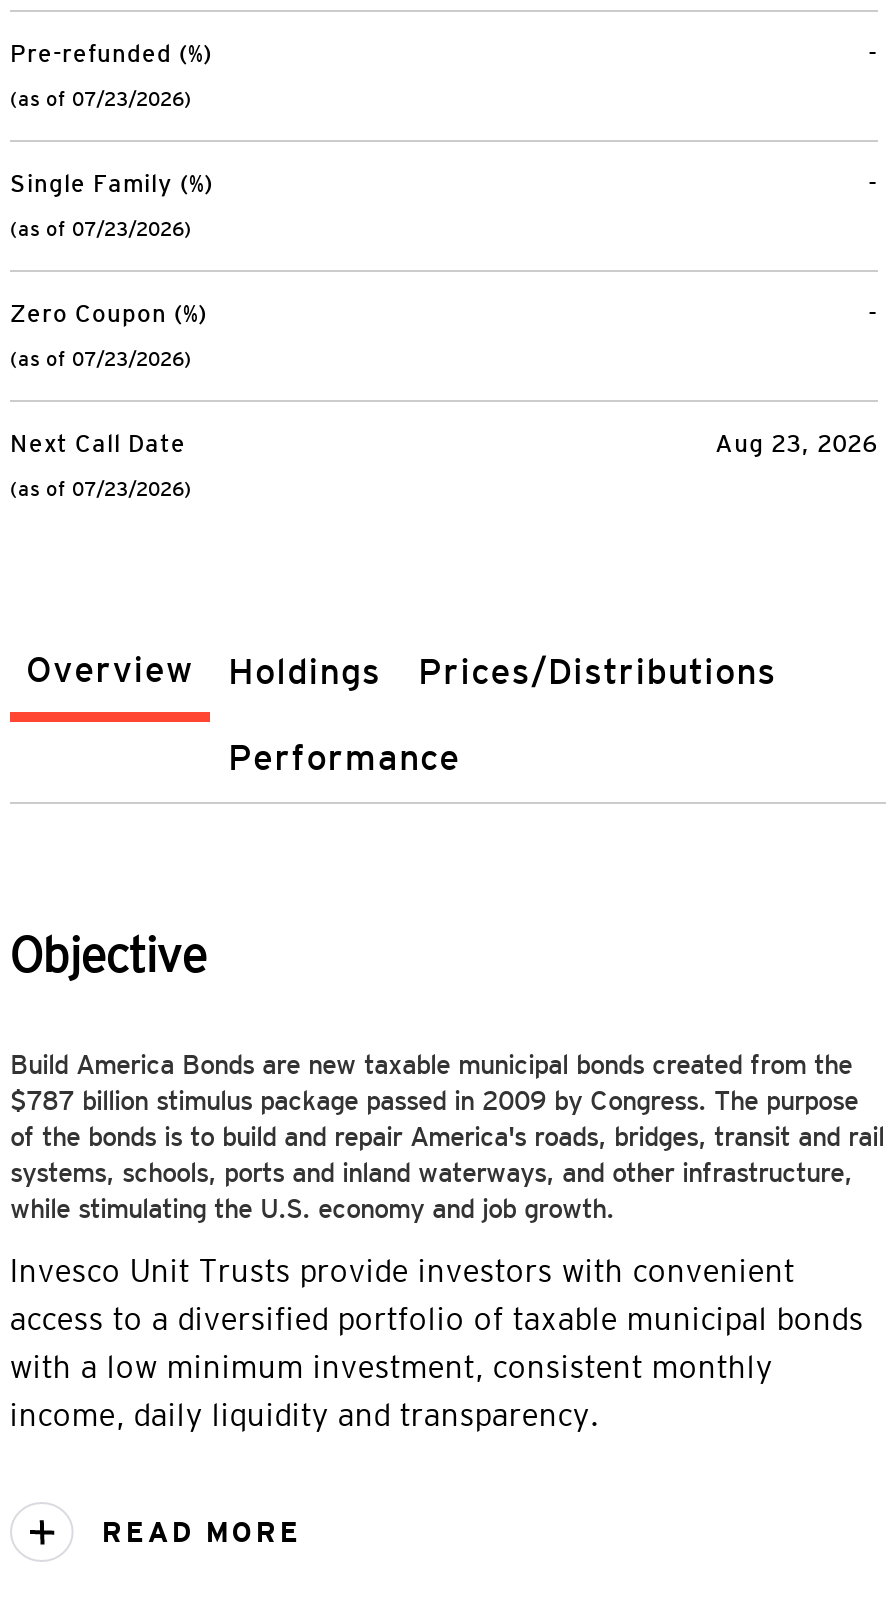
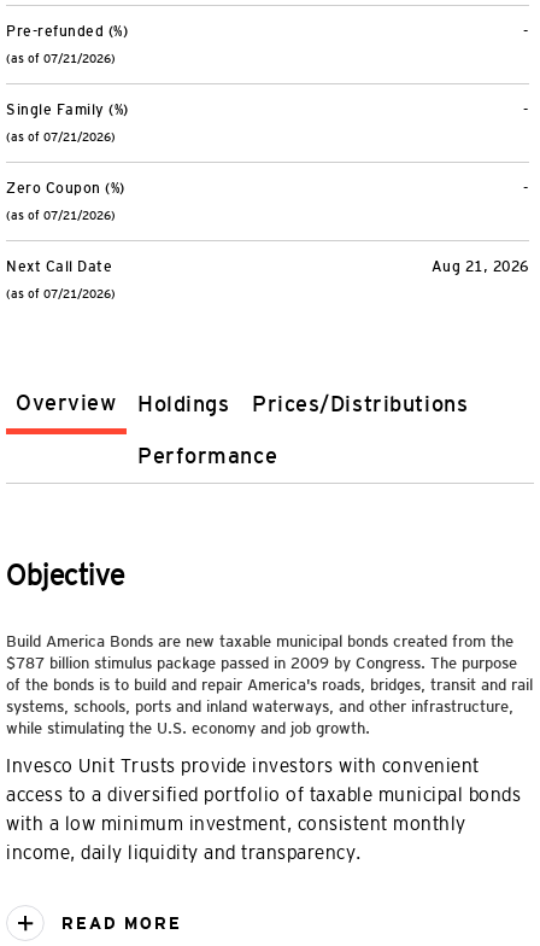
- (as of 07/23/2026)
+ (as of 07/21/2026)

- (as of 07/23/2026)
+ (as of 07/21/2026)

- (as of 07/23/2026)
+ (as of 07/21/2026)

- Aug 23, 2026
+ Aug 21, 2026

- (as of 07/23/2026)
+ (as of 07/21/2026)
